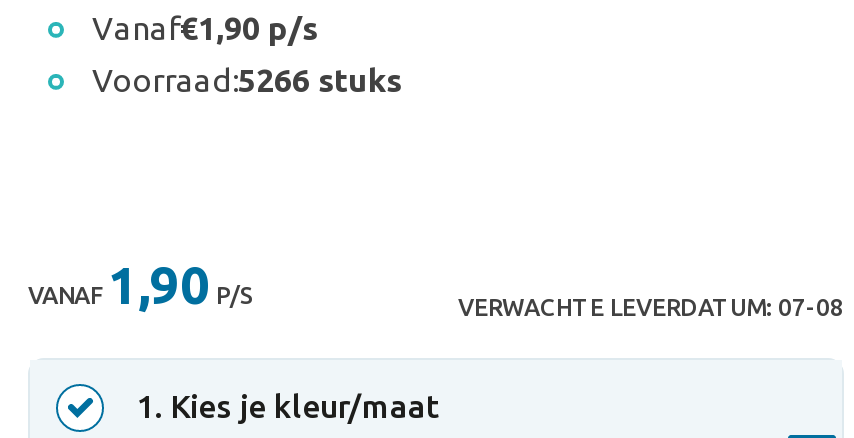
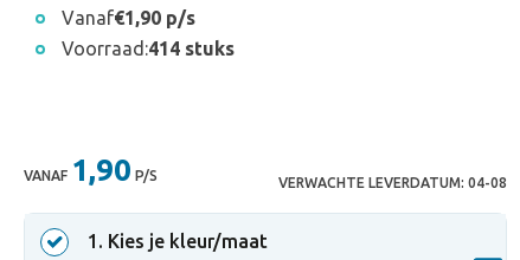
- Voorraad:5266 stuks
+ Voorraad:414 stuks

- VERWACHTE LEVERDATUM: 07-08
+ VERWACHTE LEVERDATUM: 04-08
